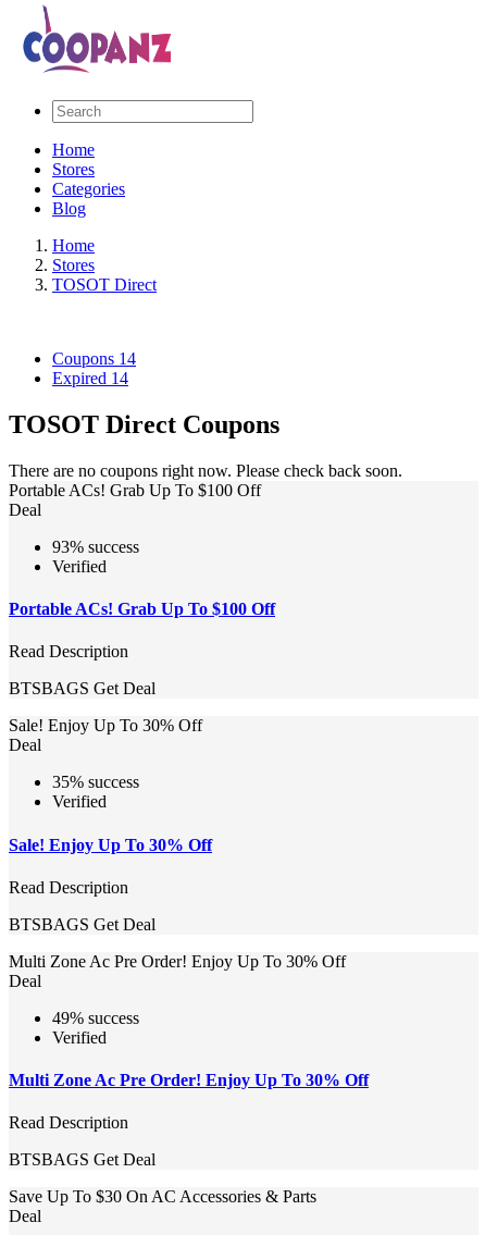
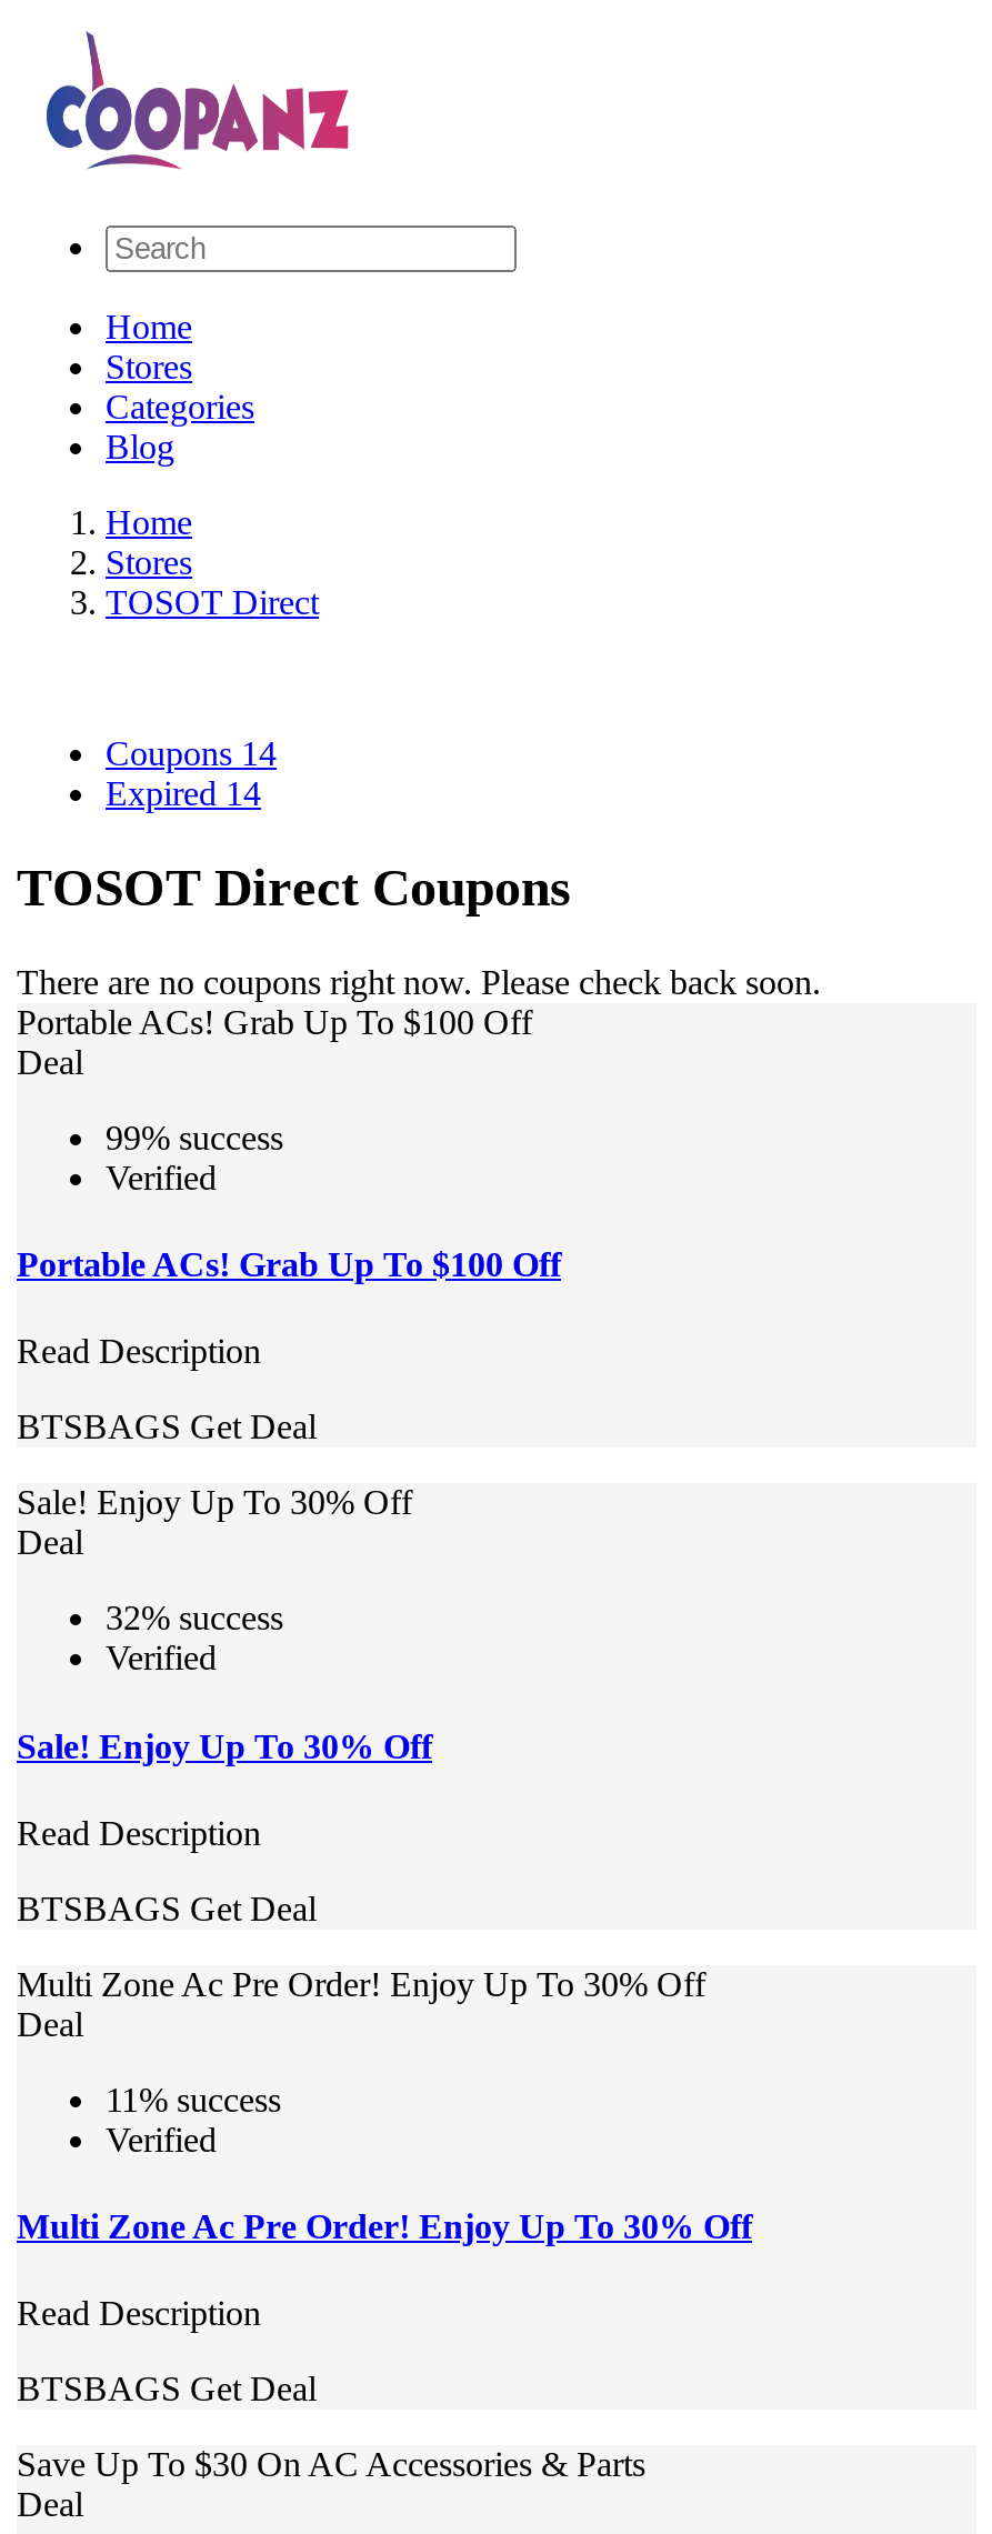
- 93% success
+ 99% success

- 35% success
+ 32% success

- 49% success
+ 11% success
